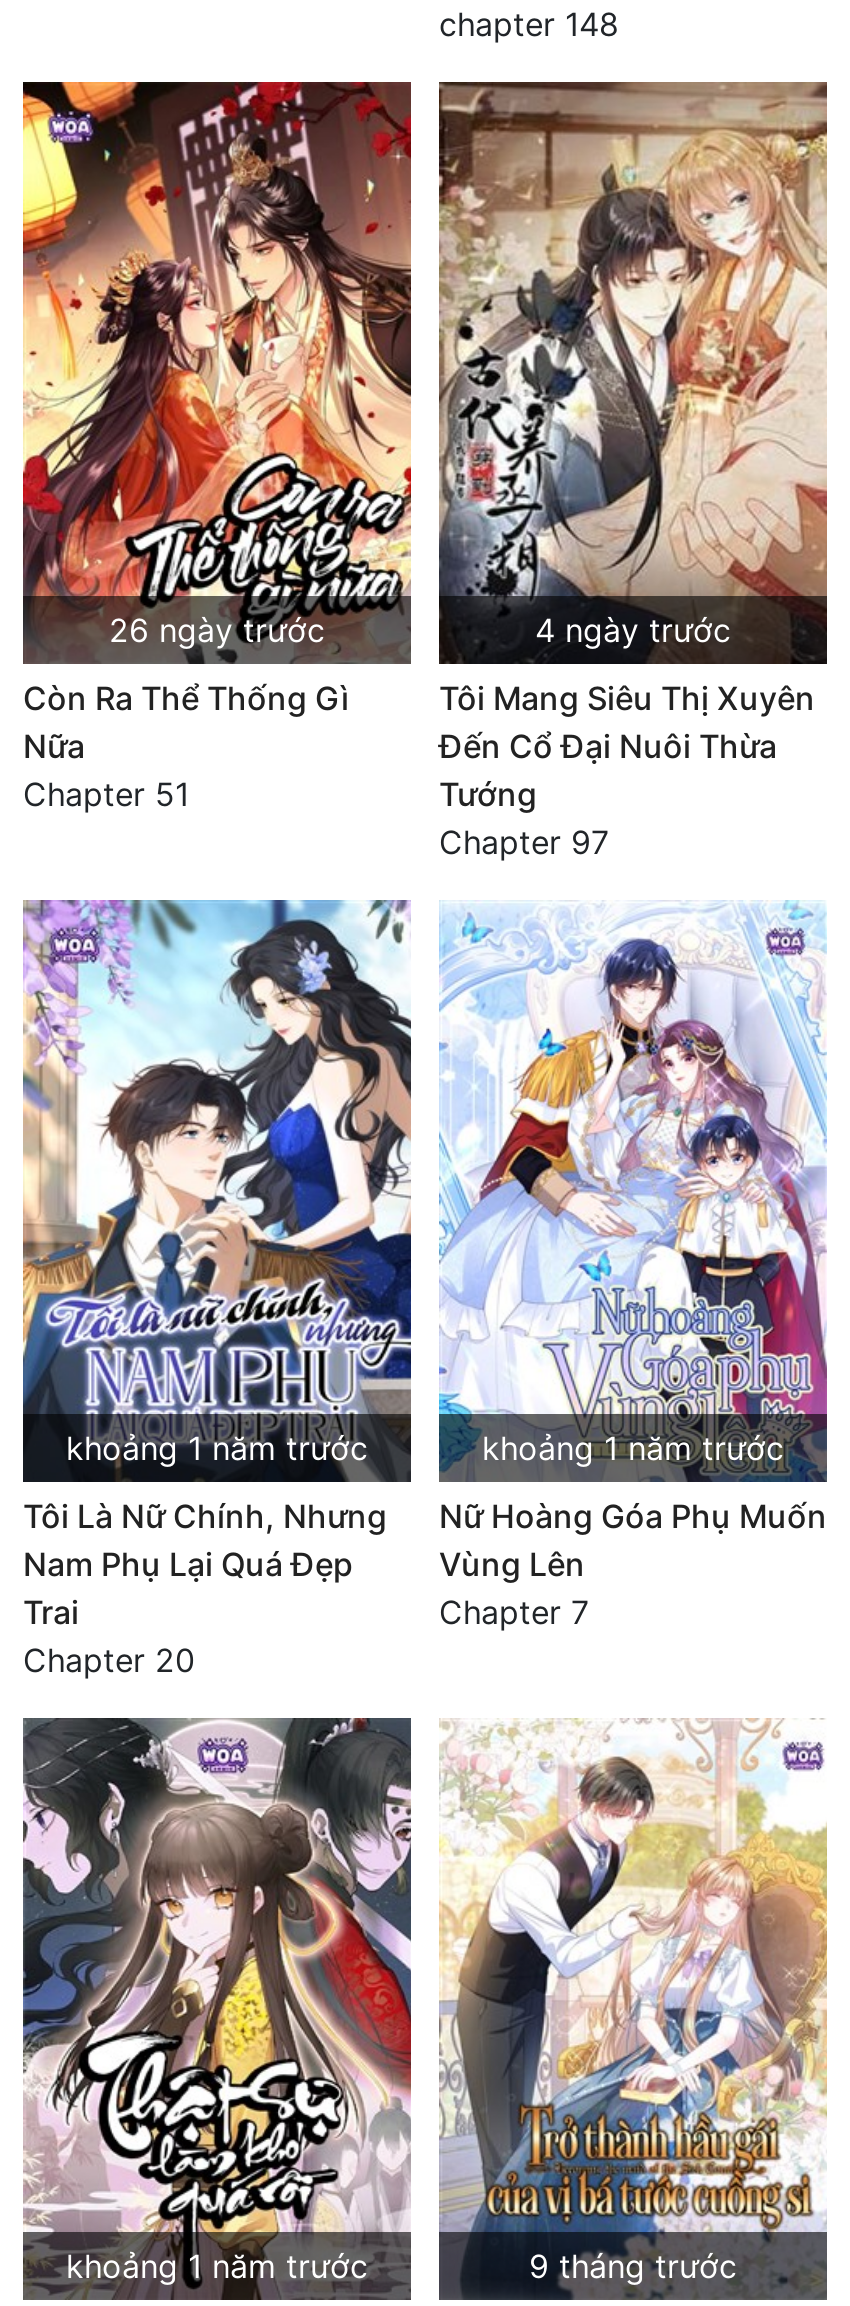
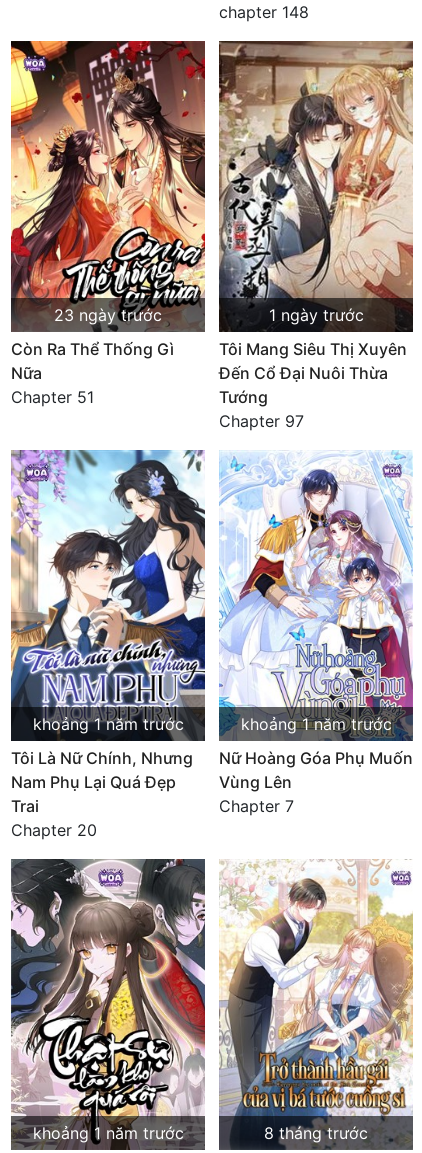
- 26 ngày trước
+ 23 ngày trước

- 4 ngày trước
+ 1 ngày trước

- 9 tháng trước
+ 8 tháng trước
